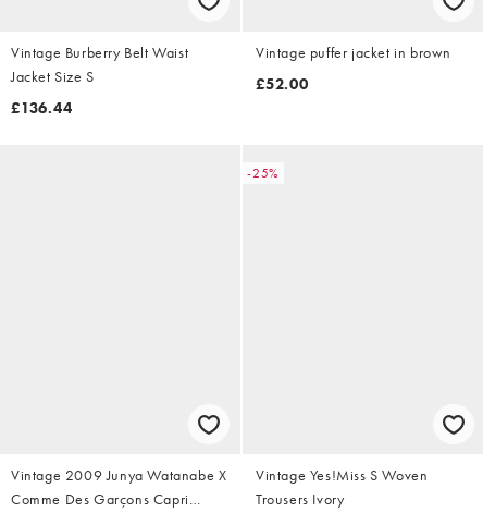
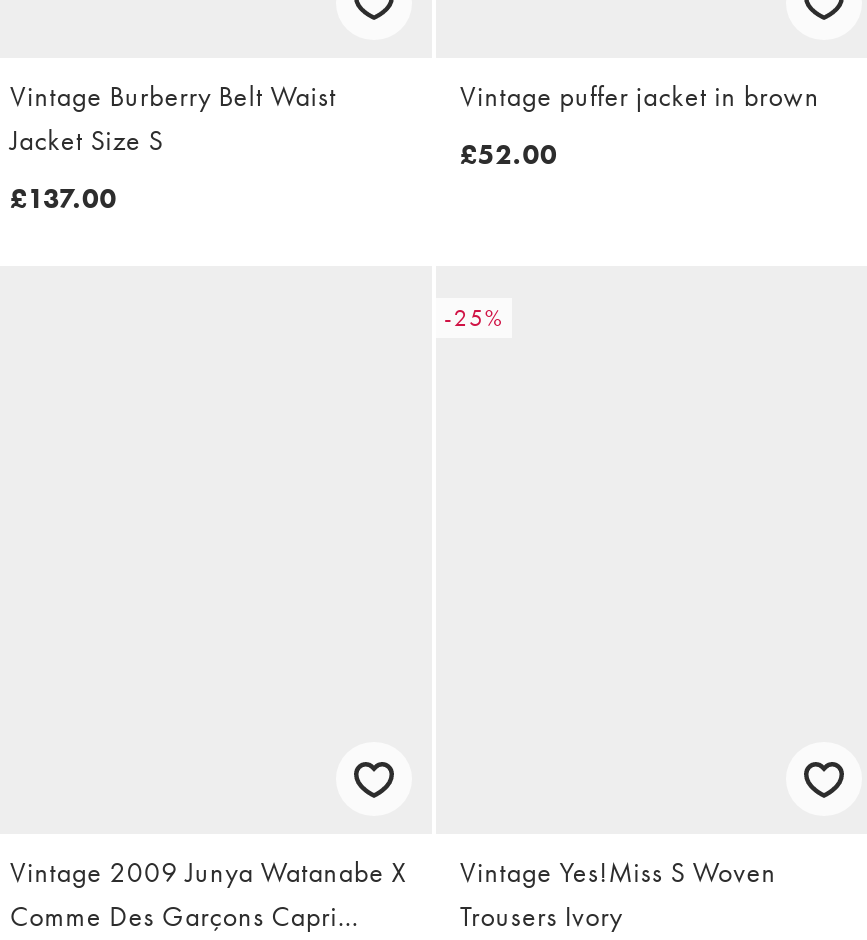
- £136.44
+ £137.00
